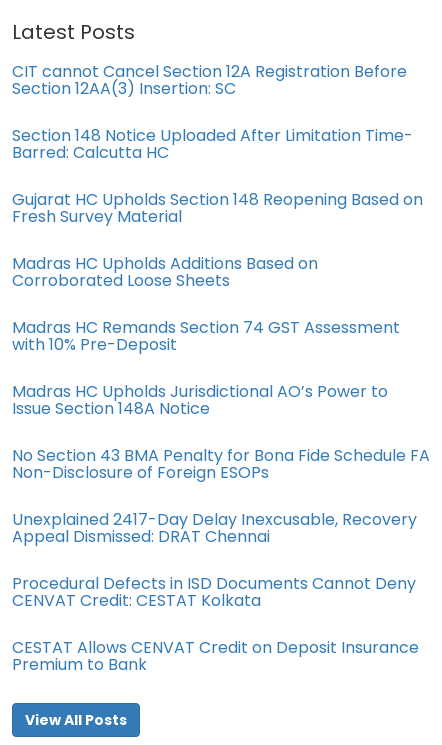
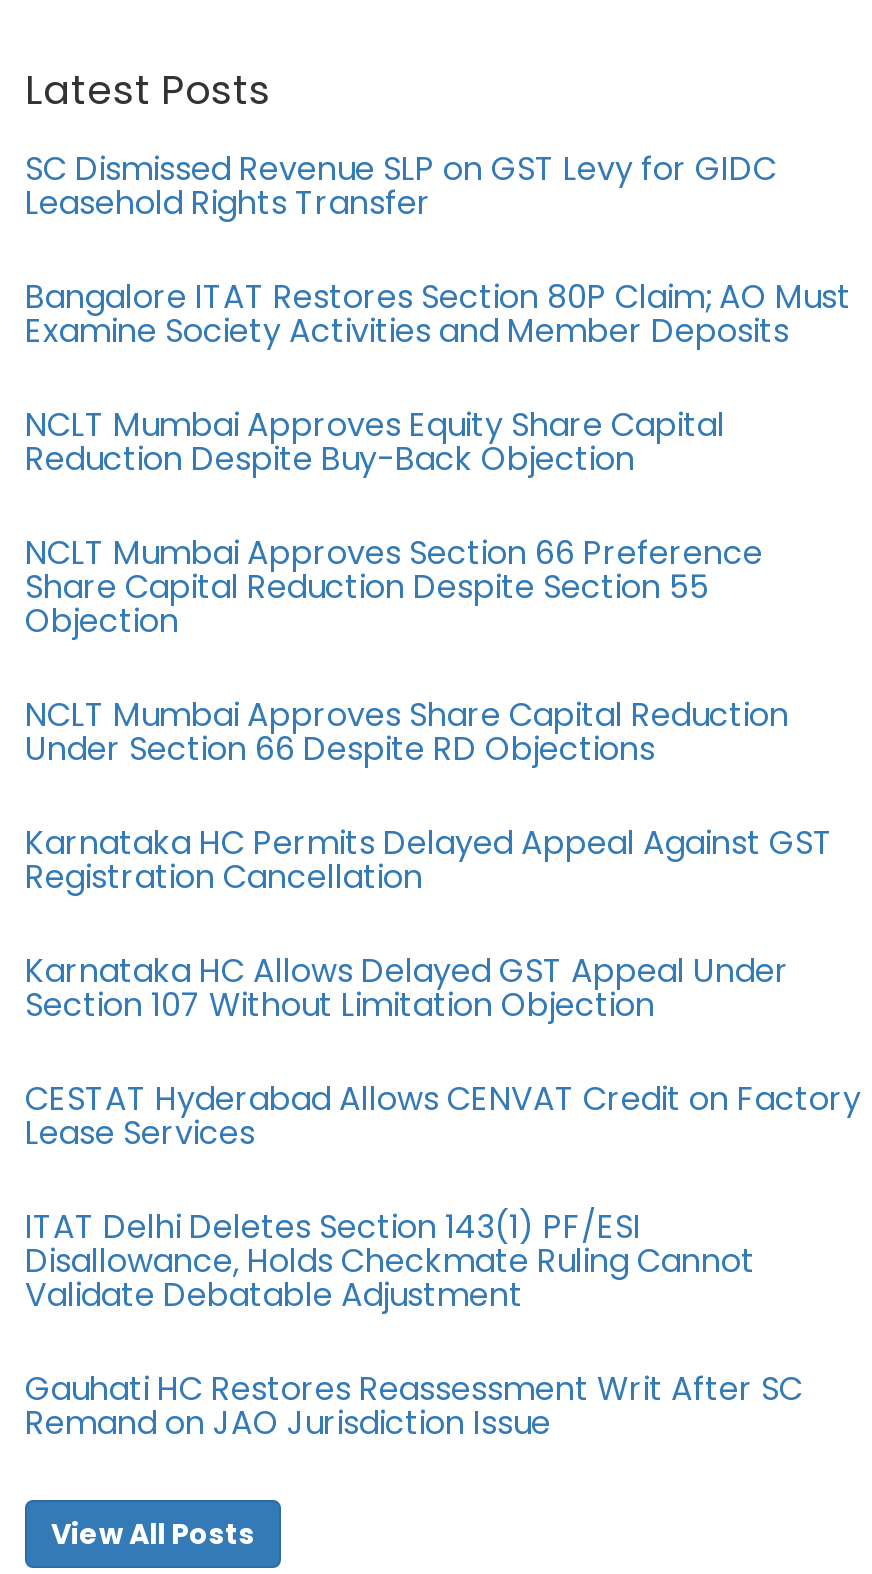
- CIT cannot Cancel Section 12A Registration Before
- Section 12AA(3) Insertion: SC
+ SC Dismissed Revenue SLP on GST Levy for GIDC
+ Leasehold Rights Transfer

- Section 148 Notice Uploaded After Limitation Time-
- Barred: Calcutta HC
+ Bangalore ITAT Restores Section 80P Claim; AO Must
+ Examine Society Activities and Member Deposits

- Gujarat HC Upholds Section 148 Reopening Based on
- Fresh Survey Material
+ NCLT Mumbai Approves Equity Share Capital
+ Reduction Despite Buy-Back Objection

- Madras HC Upholds Additions Based on
- Corroborated Loose Sheets
+ NCLT Mumbai Approves Section 66 Preference
+ Share Capital Reduction Despite Section 55
+ Objection

- Madras HC Remands Section 74 GST Assessment
- with 10% Pre-Deposit
+ NCLT Mumbai Approves Share Capital Reduction
+ Under Section 66 Despite RD Objections

- Madras HC Upholds Jurisdictional AO’s Power to
- Issue Section 148A Notice
+ Karnataka HC Permits Delayed Appeal Against GST
+ Registration Cancellation

- No Section 43 BMA Penalty for Bona Fide Schedule FA
- Non-Disclosure of Foreign ESOPs
+ Karnataka HC Allows Delayed GST Appeal Under
+ Section 107 Without Limitation Objection

- Unexplained 2417-Day Delay Inexcusable, Recovery
- Appeal Dismissed: DRAT Chennai
+ CESTAT Hyderabad Allows CENVAT Credit on Factory
+ Lease Services

- Procedural Defects in ISD Documents Cannot Deny
- CENVAT Credit: CESTAT Kolkata
+ ITAT Delhi Deletes Section 143(1) PF/ESI
+ Disallowance, Holds Checkmate Ruling Cannot
+ Validate Debatable Adjustment

- CESTAT Allows CENVAT Credit on Deposit Insurance
- Premium to Bank
+ Gauhati HC Restores Reassessment Writ After SC
+ Remand on JAO Jurisdiction Issue
